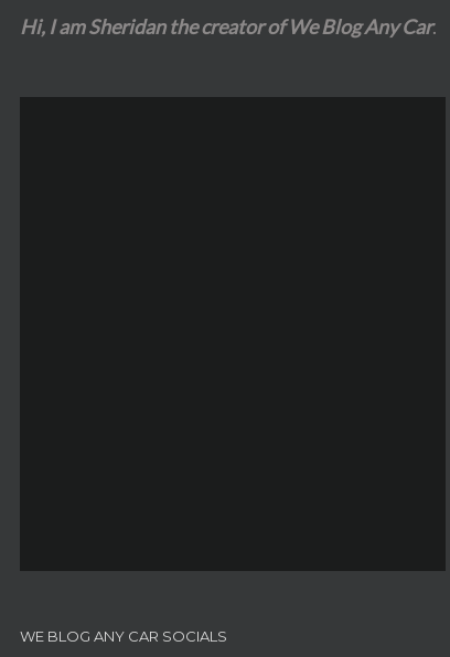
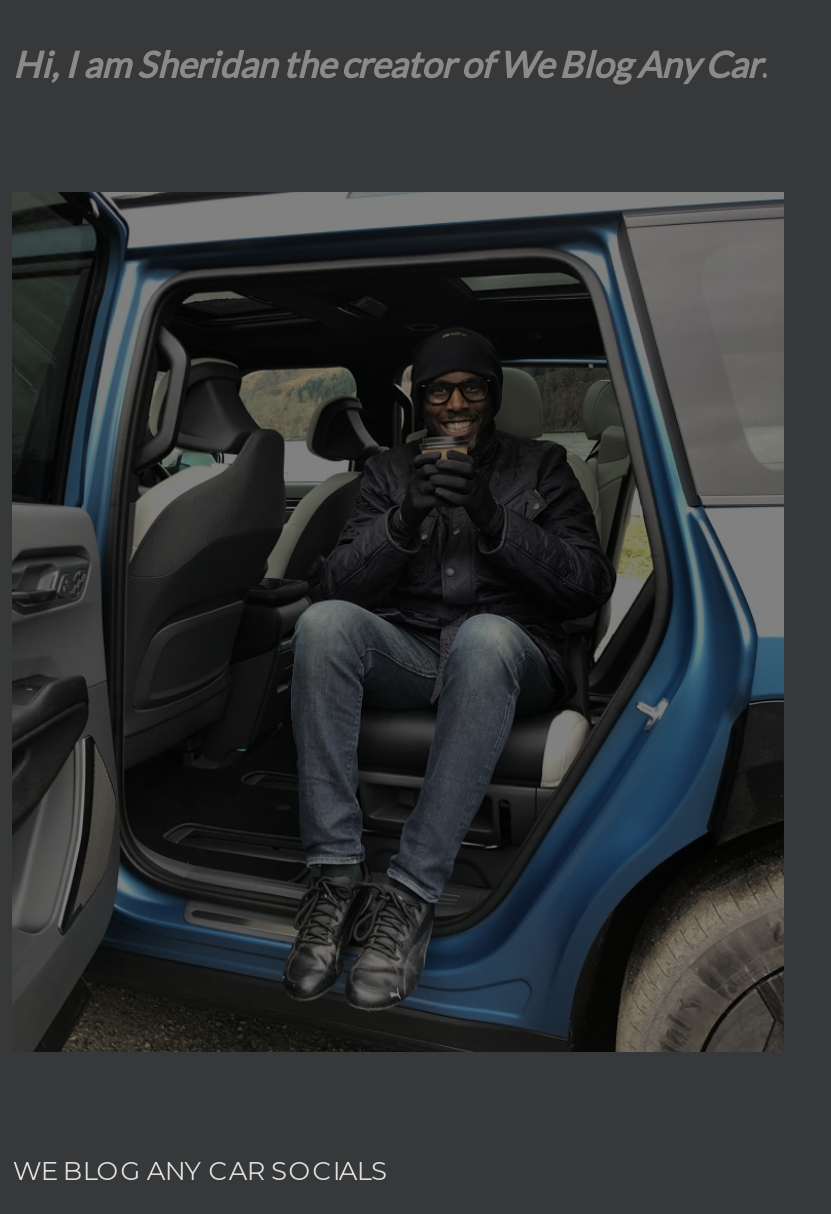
+ [image]
